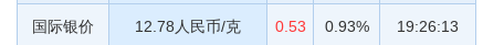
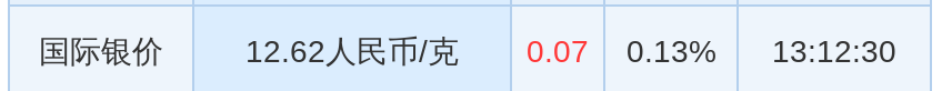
- 12.78人民币/克
+ 12.62人民币/克

- 0.53
+ 0.07

- 0.93%
+ 0.13%

- 19:26:13
+ 13:12:30
